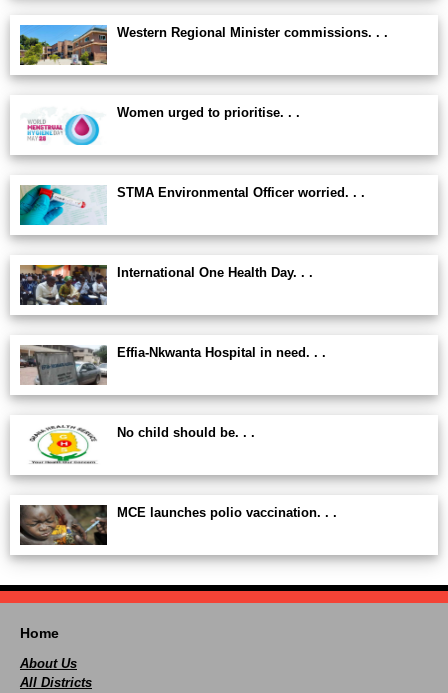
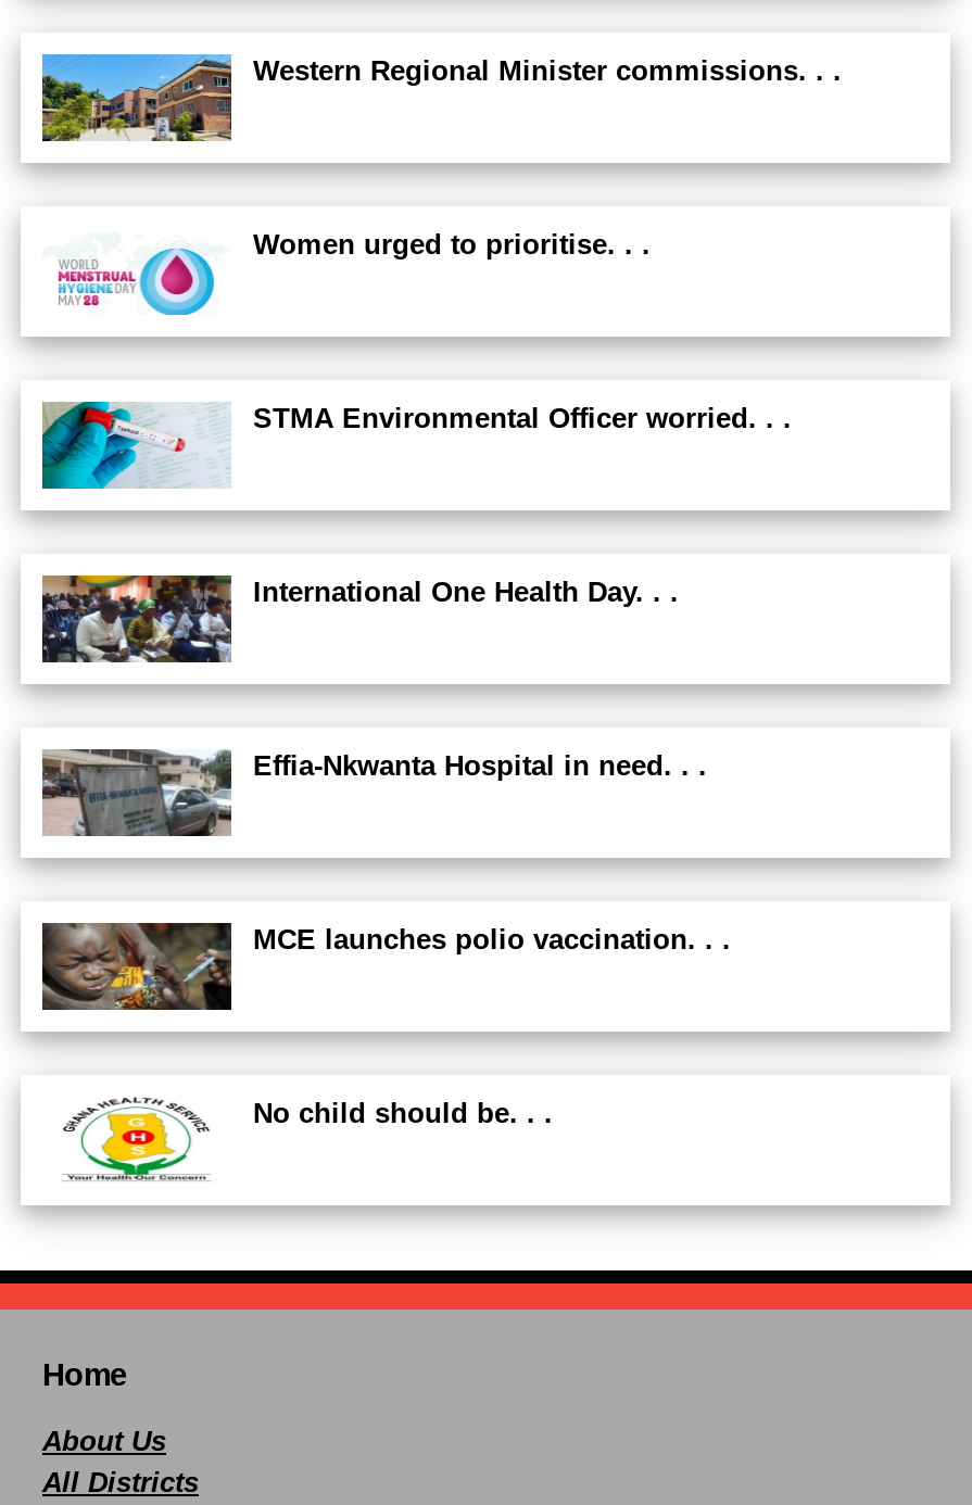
moved down: [image] | No child should be. . .

moved up: [image] | MCE launches polio vaccination. . .
